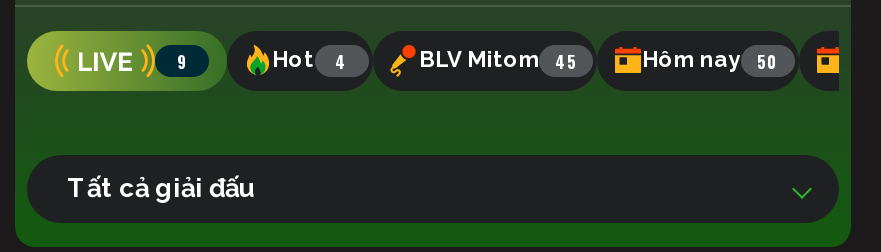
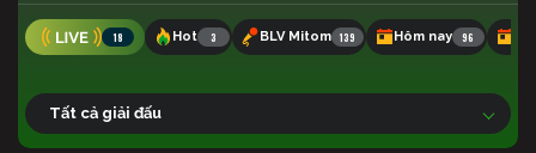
- 9
+ 18

- 4
- BLV Mitom
- 45
+ 3
+ BLV Mitom 139

- Hôm nay 50
+ Hôm nay 96
